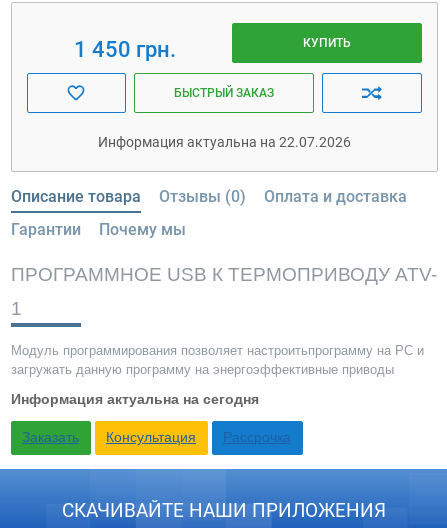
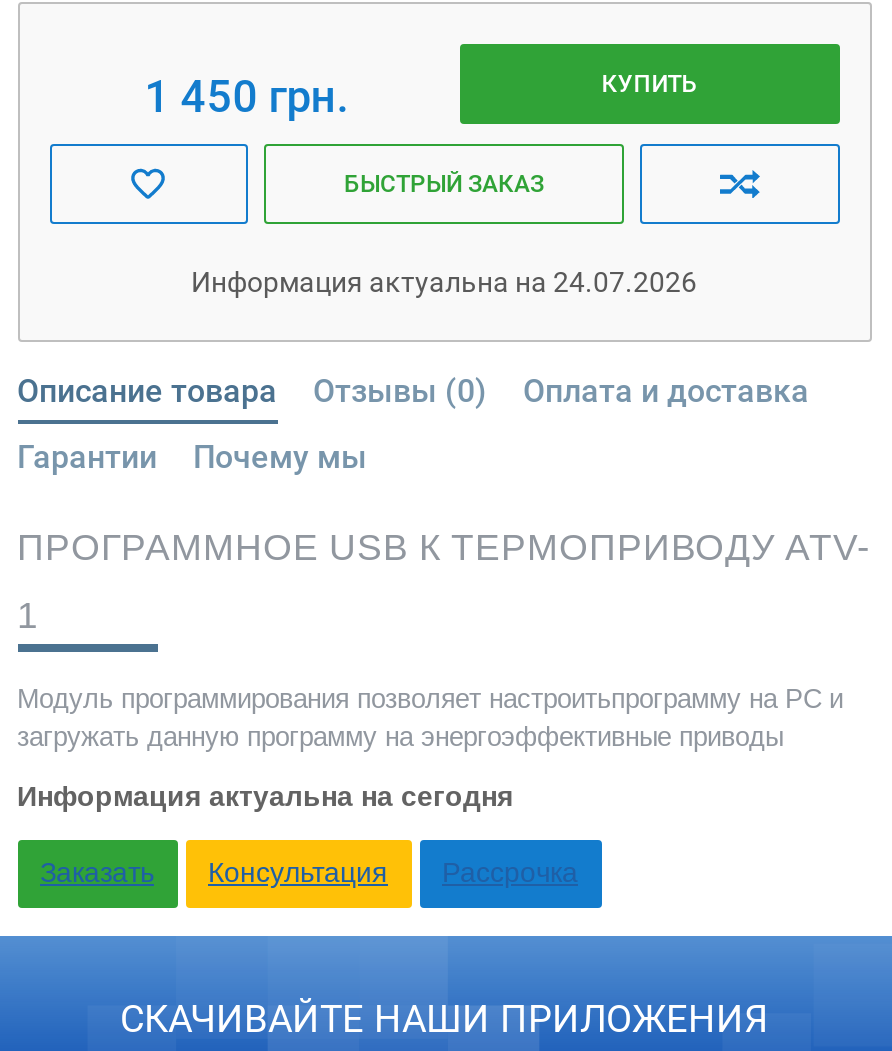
- Информация актуальна на 22.07.2026
+ Информация актуальна на 24.07.2026
